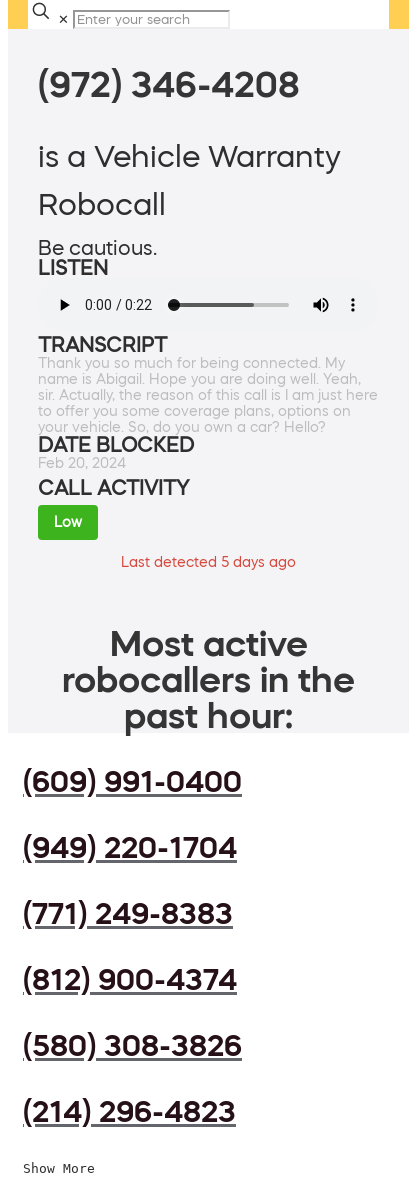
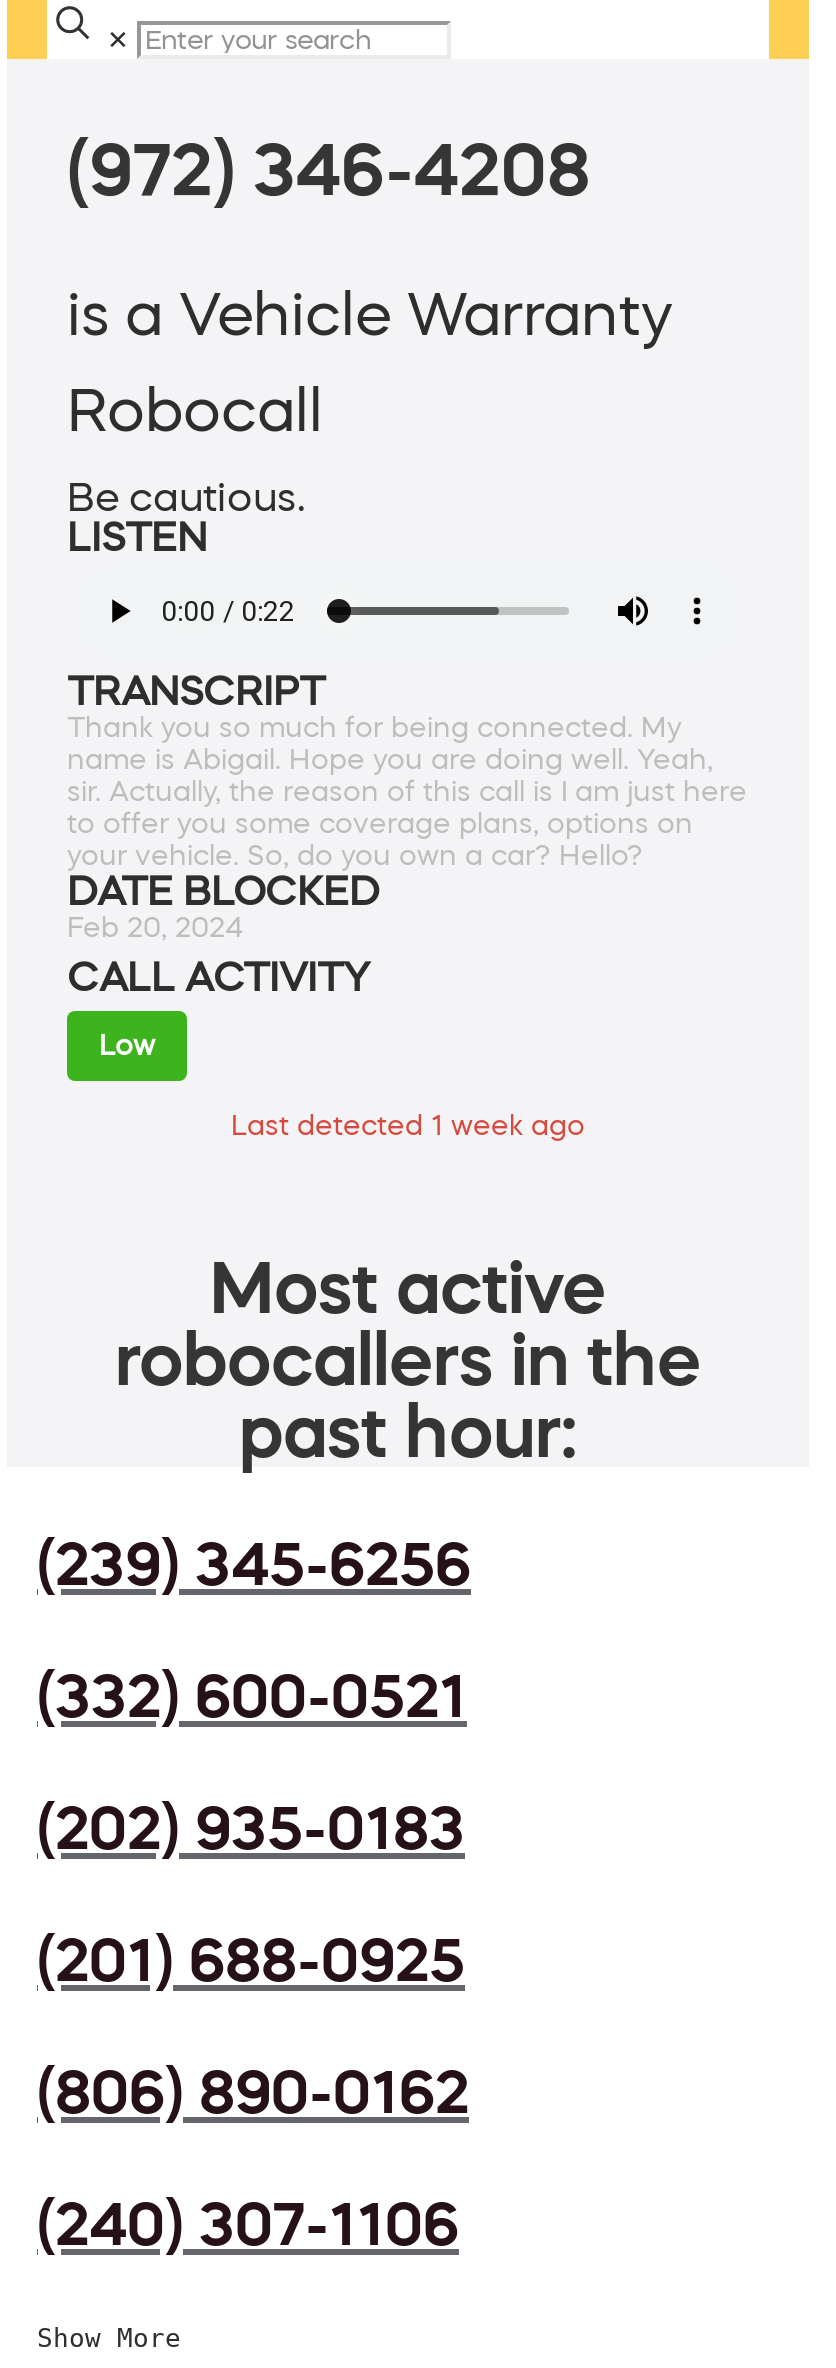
- Last detected 5 days ago
+ Last detected 1 week ago

- (609) 991-0400
+ (239) 345-6256

- (949) 220-1704
+ (332) 600-0521

- (771) 249-8383
+ (202) 935-0183

- (812) 900-4374
+ (201) 688-0925

- (580) 308-3826
+ (806) 890-0162

- (214) 296-4823
+ (240) 307-1106
